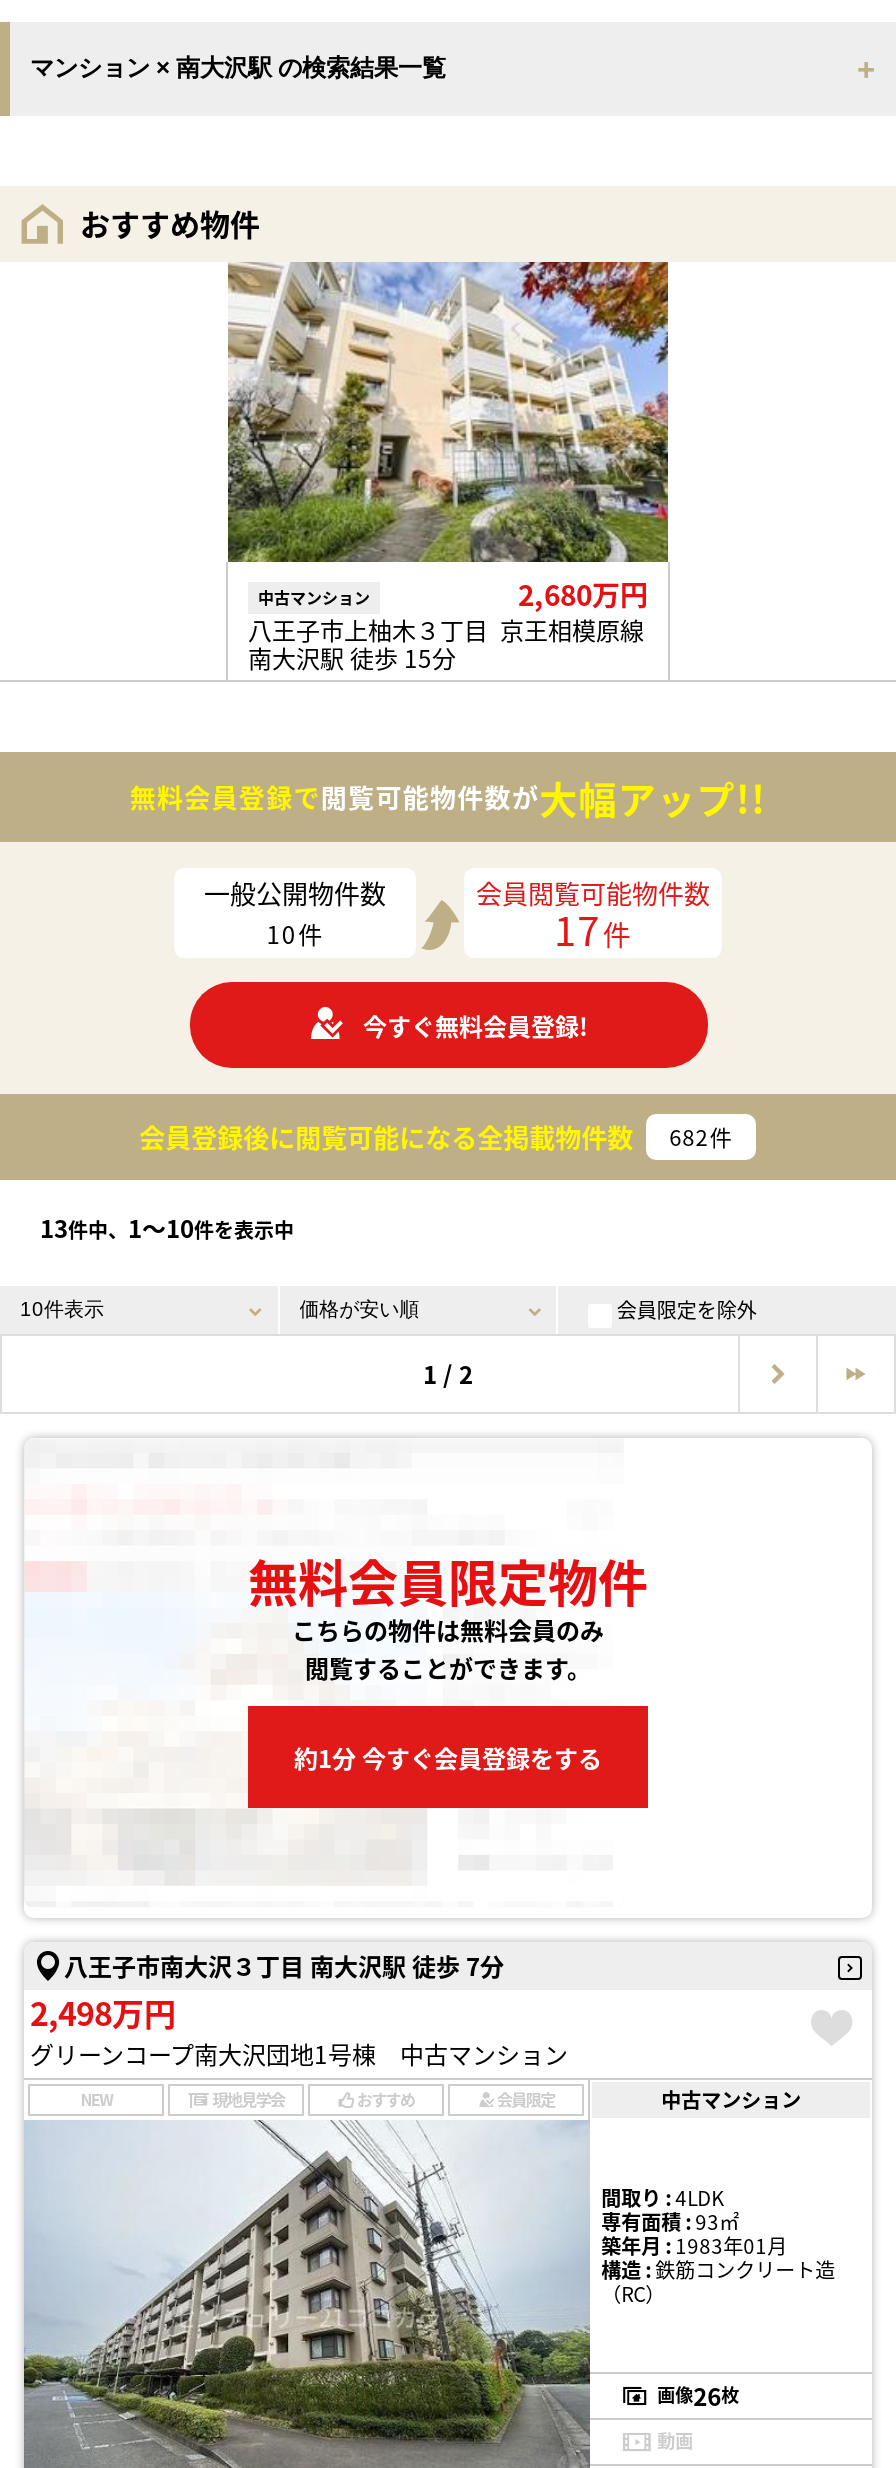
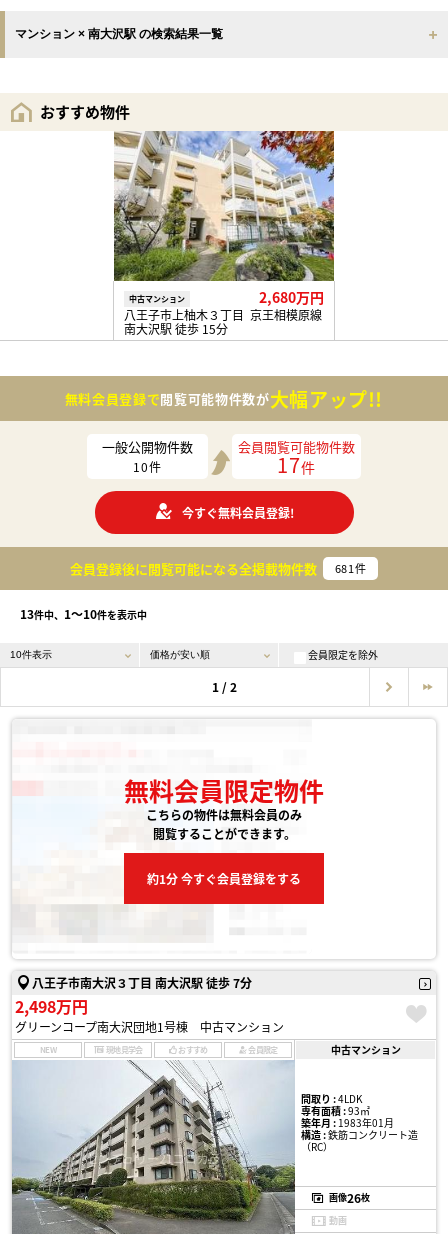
- 会員登録後に閲覧可能になる全掲載物件数 682件
+ 会員登録後に閲覧可能になる全掲載物件数 681件
